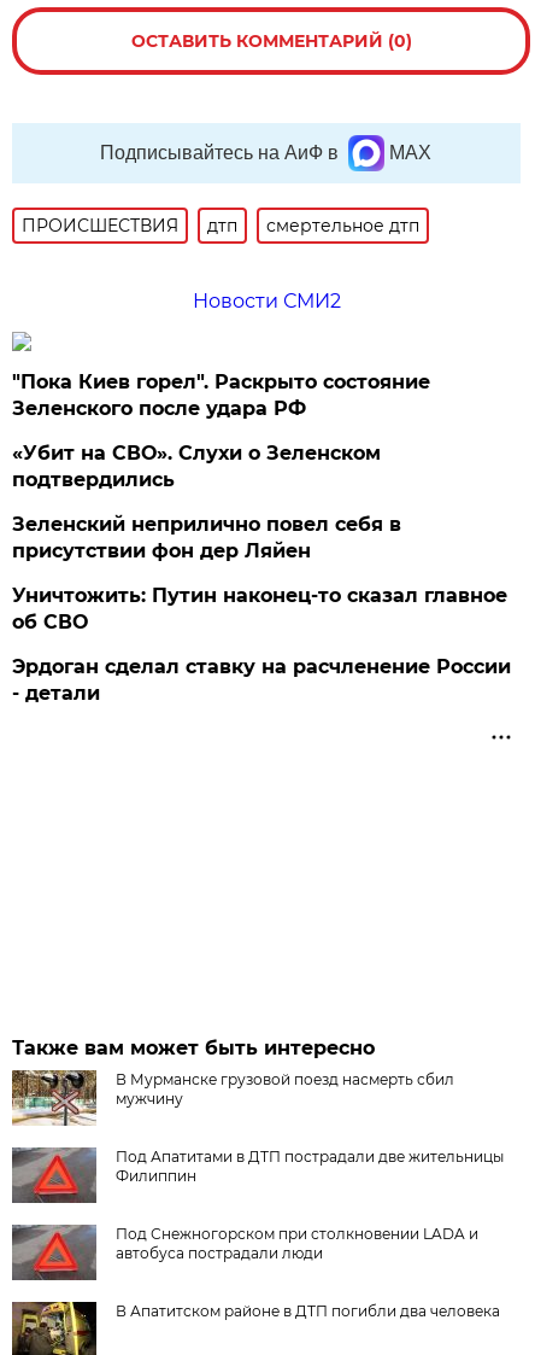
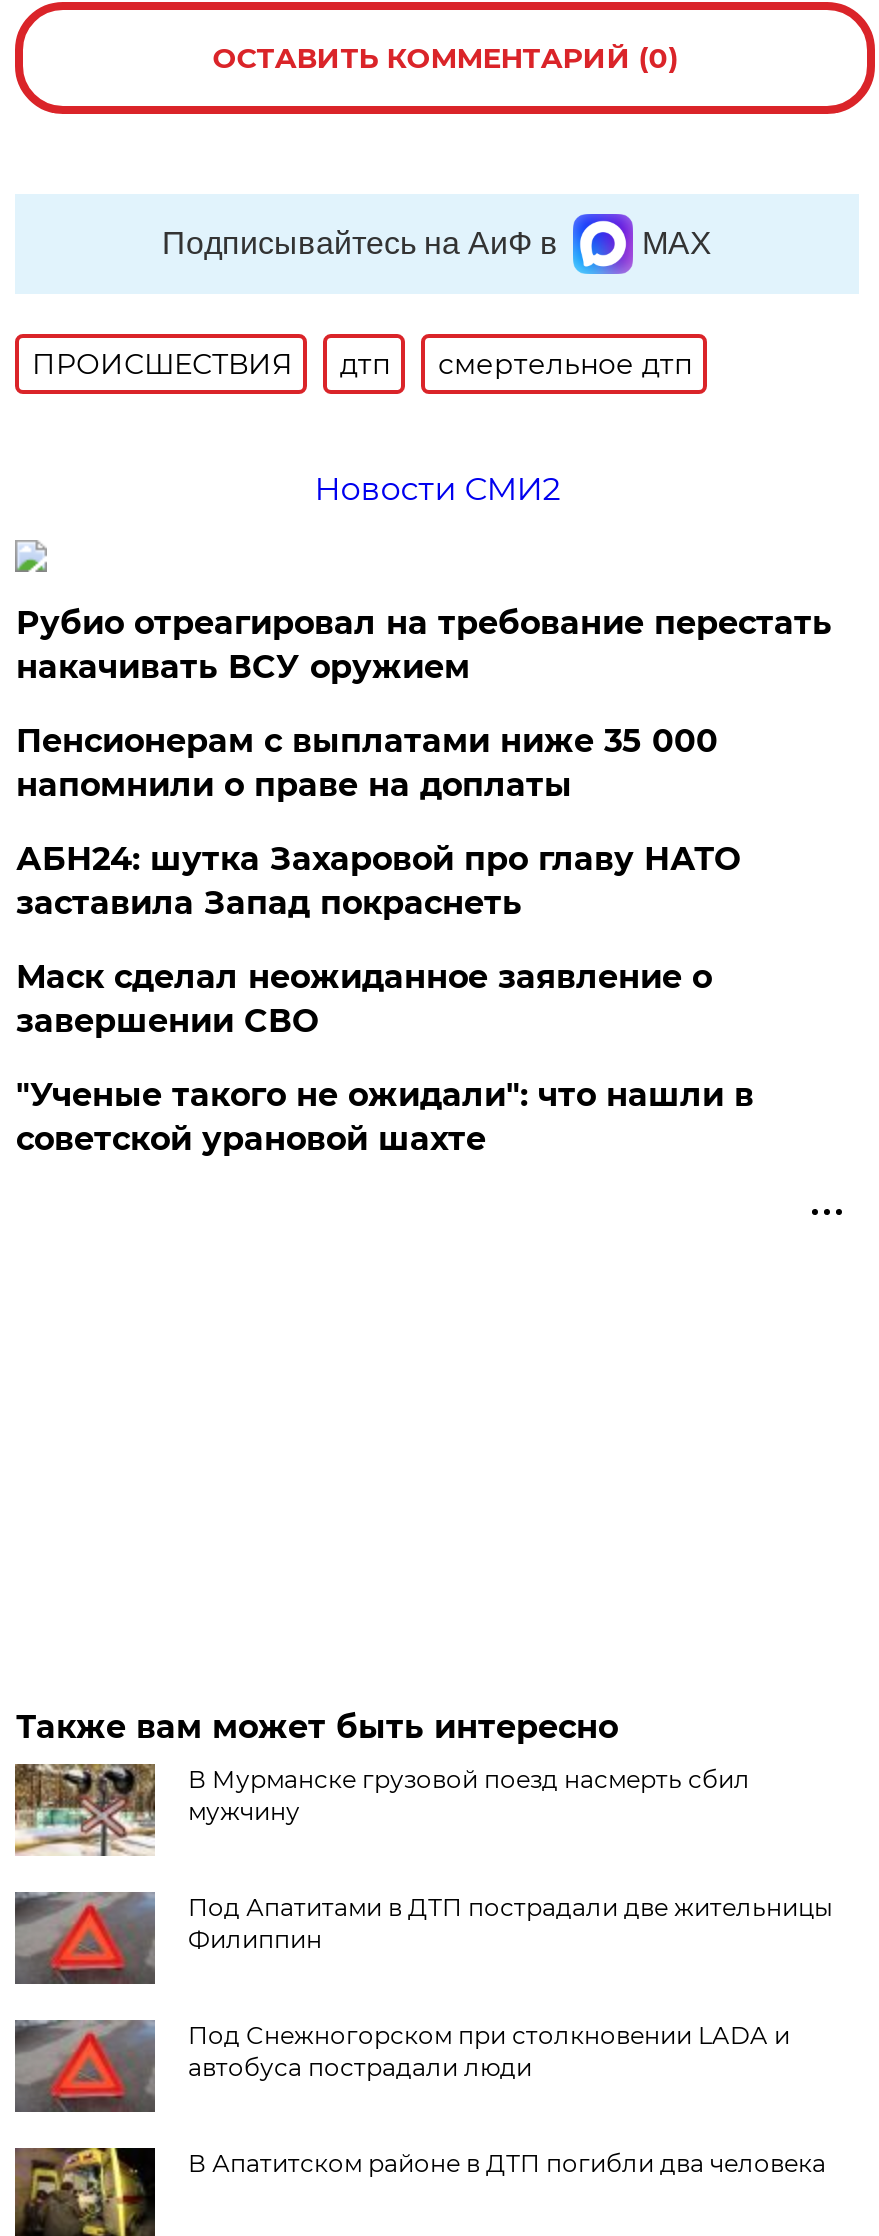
- "Пока Киев горел". Раскрыто состояние
- Зеленского после удара РФ
+ Рубио отреагировал на требование перестать
+ накачивать ВСУ оружием

- «Убит на СВО». Слухи о Зеленском
- подтвердились
+ Пенсионерам с выплатами ниже 35 000
+ напомнили о праве на доплаты

- Зеленский неприлично повел cебя в
- присутствии фон дер Ляйен
+ АБН24: шутка Захаровой про главу НАТО
+ заставила Запад покраснеть

- Уничтожить: Путин наконец-то сказал главное
- об СВО
+ Маск сделал неожиданное заявление о
+ завершении СВО

- Эрдоган сделал ставку на расчленение России
- - детали
+ "Ученые такого не ожидали": что нашли в
+ советской урановой шахте
